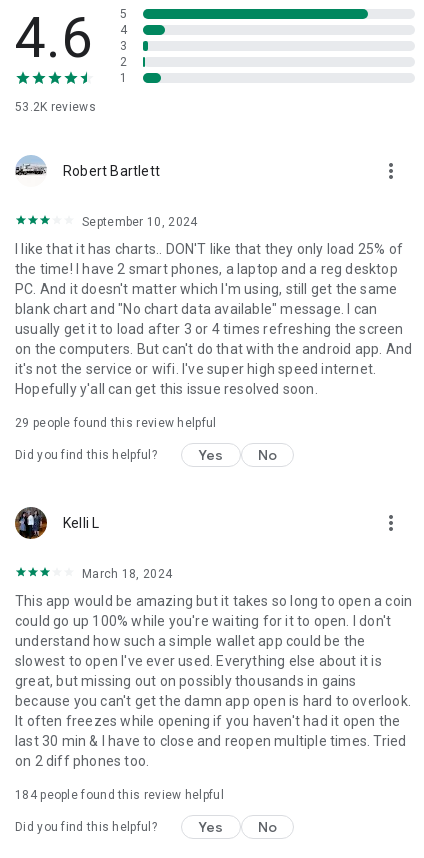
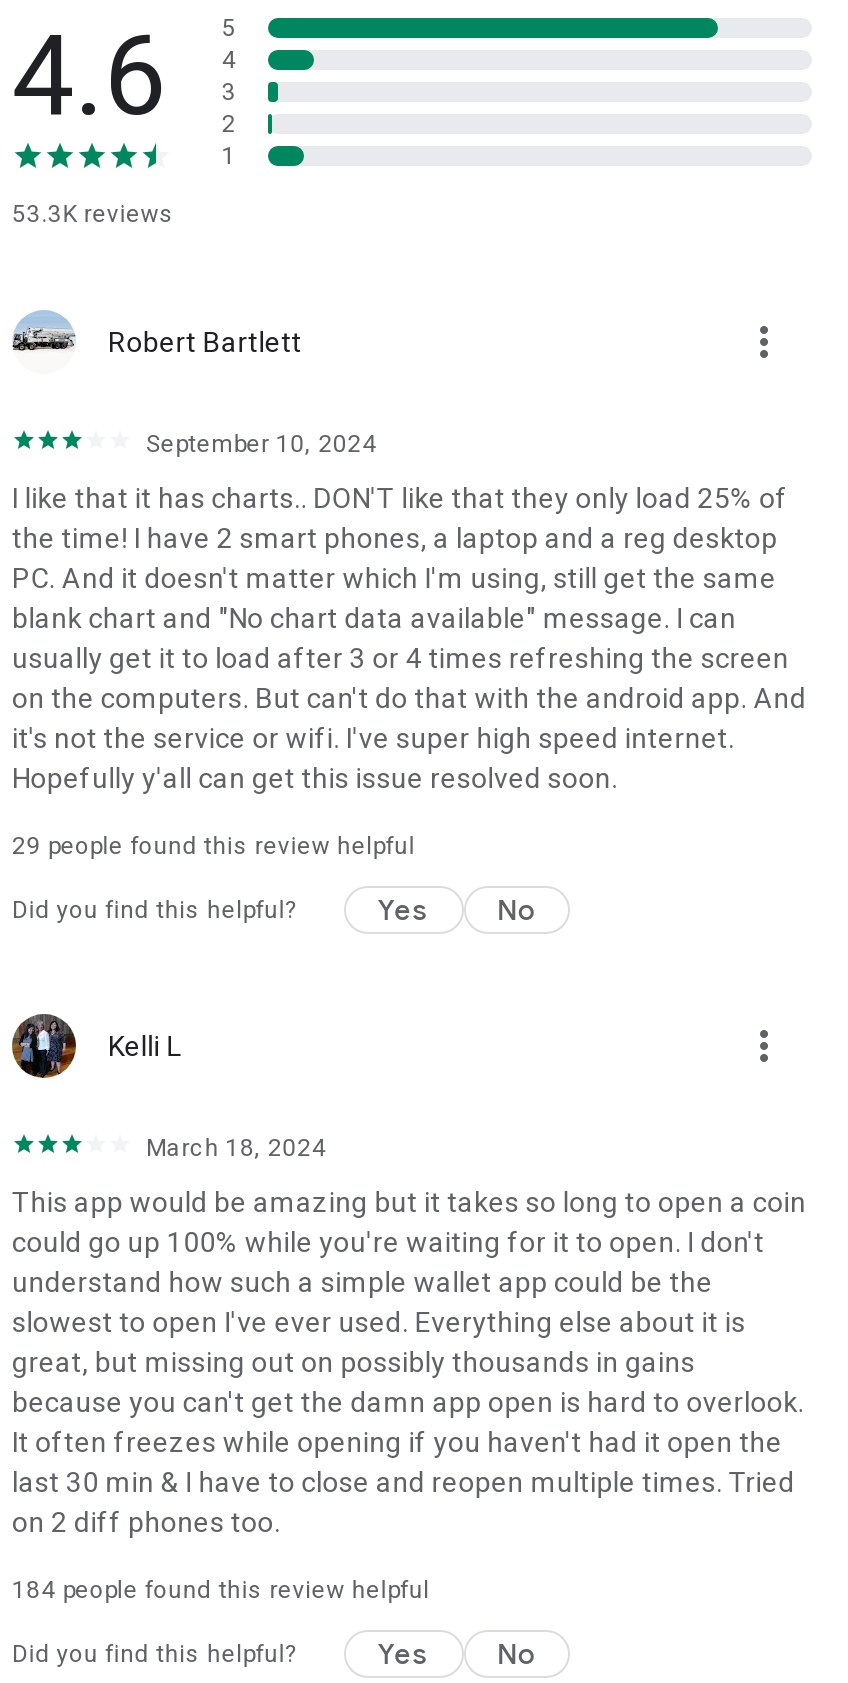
- 53.2K reviews
+ 53.3K reviews
